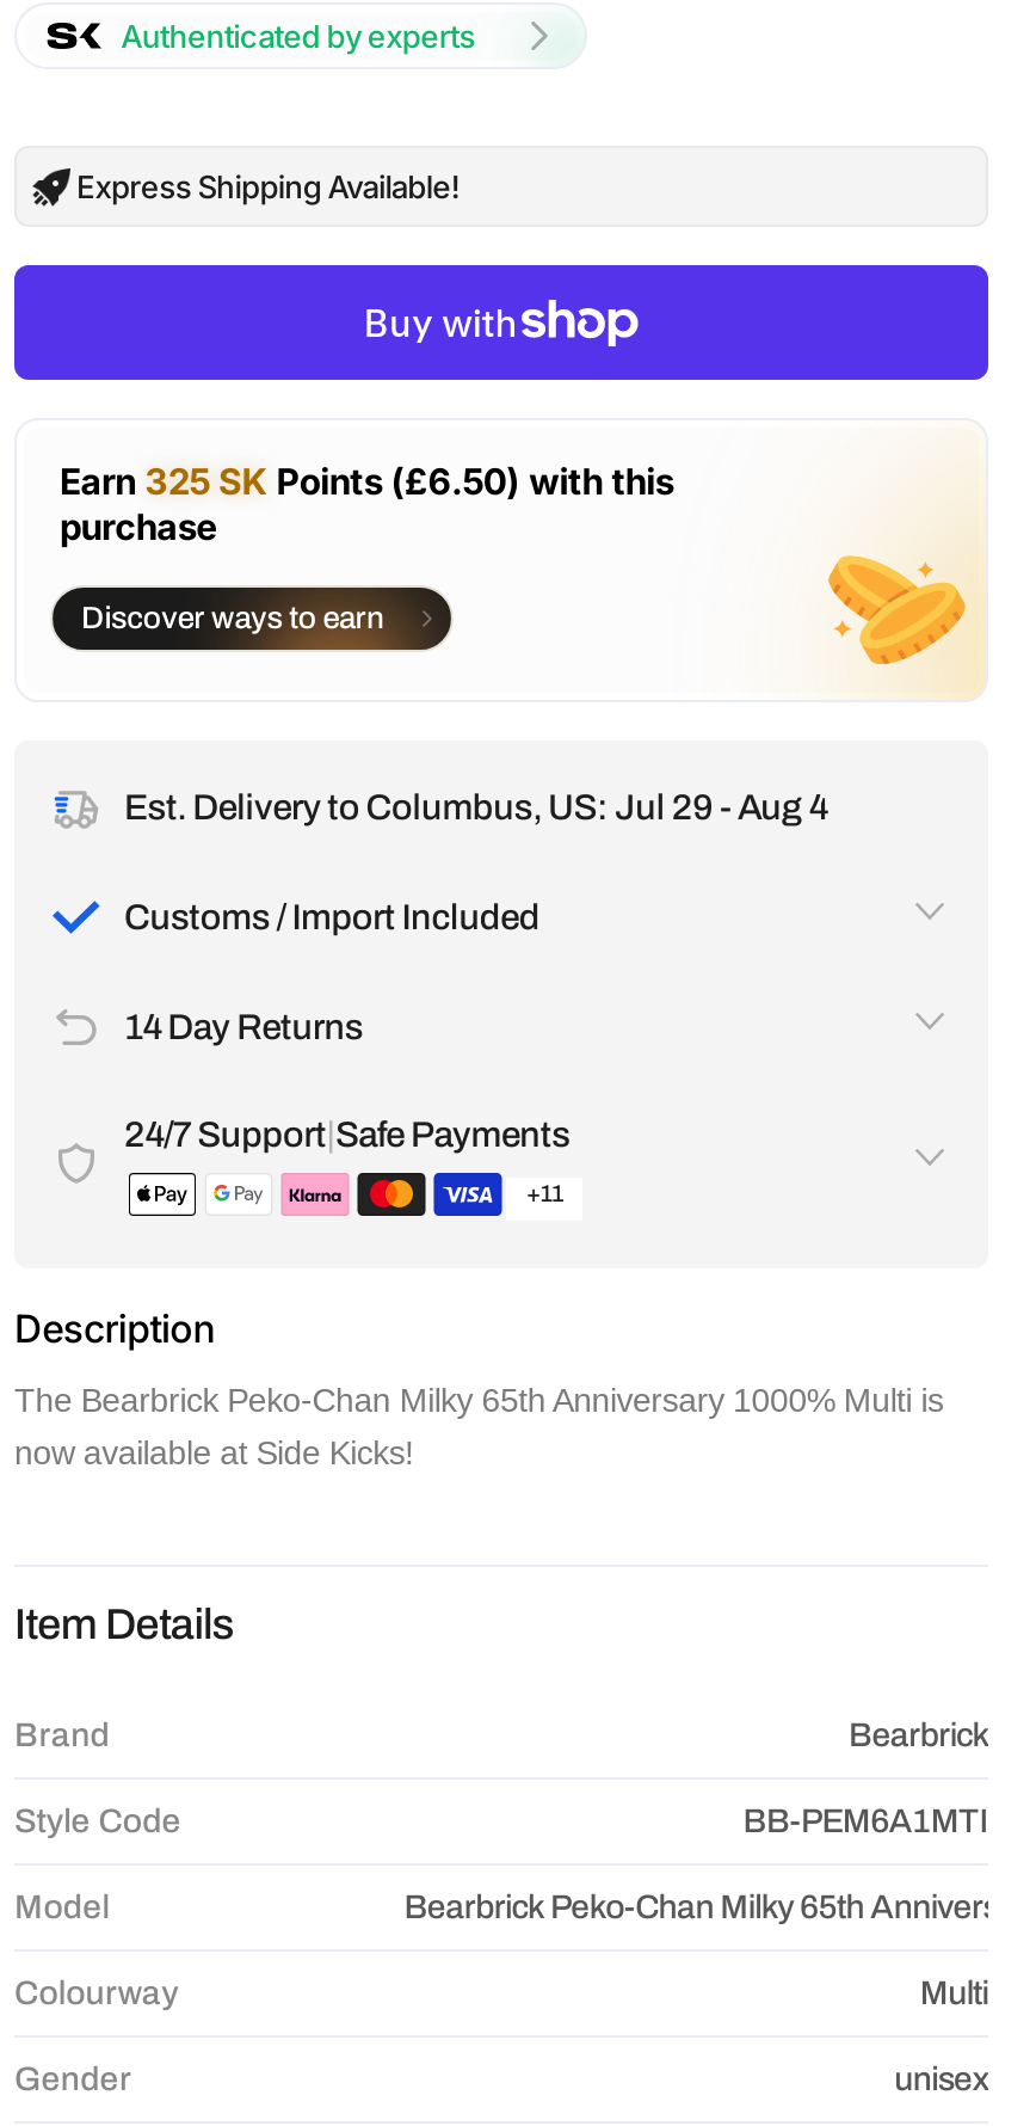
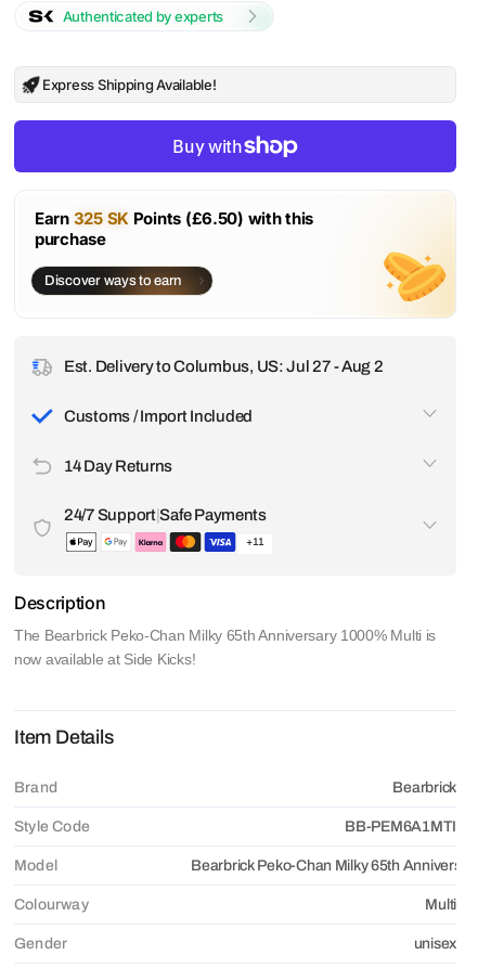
- Est. Delivery to Columbus, US: Jul 29 - Aug 4
+ Est. Delivery to Columbus, US: Jul 27 - Aug 2
